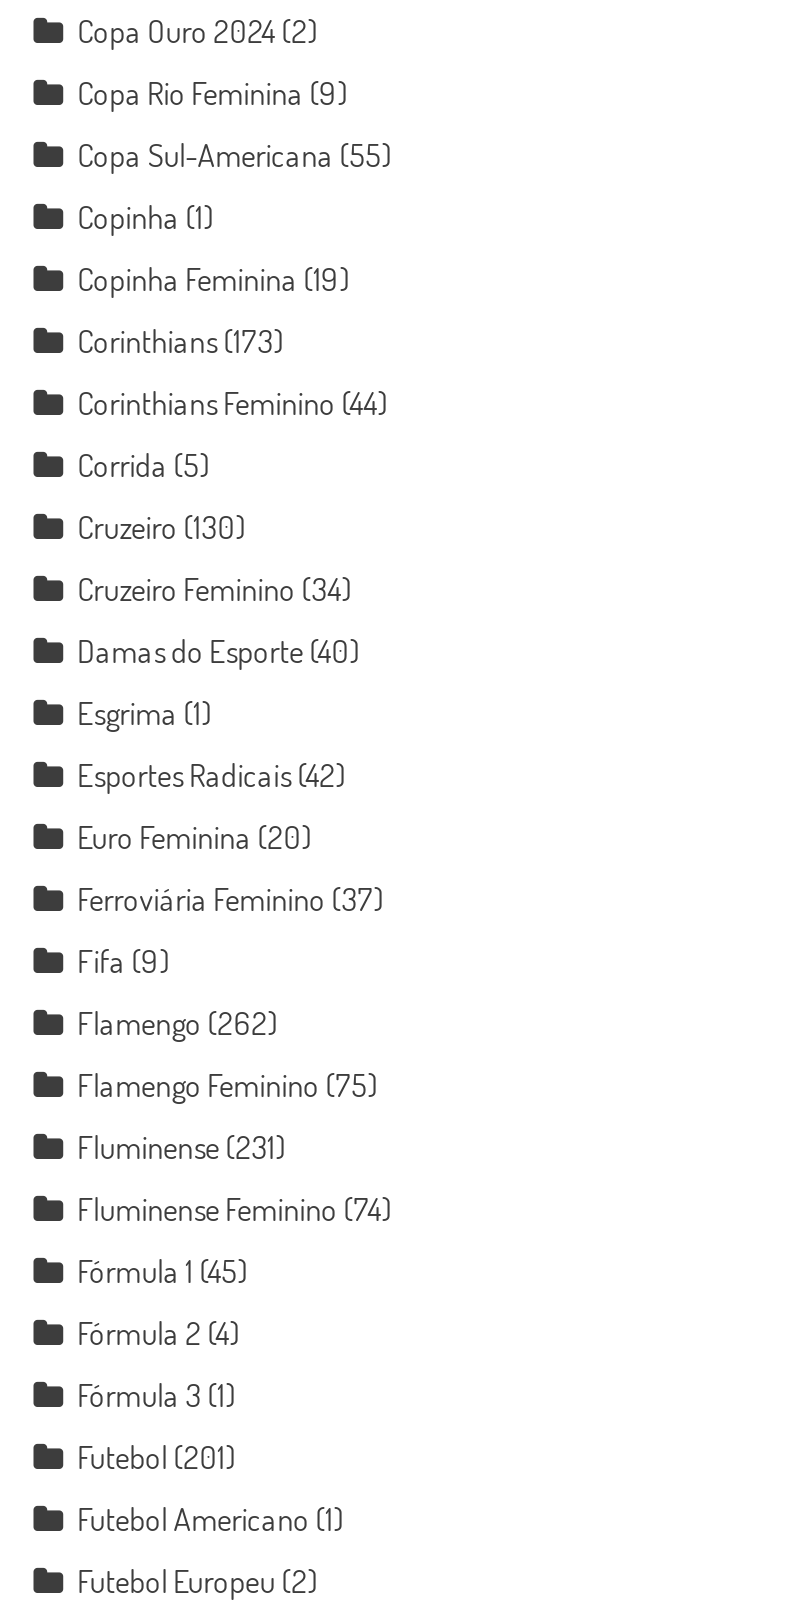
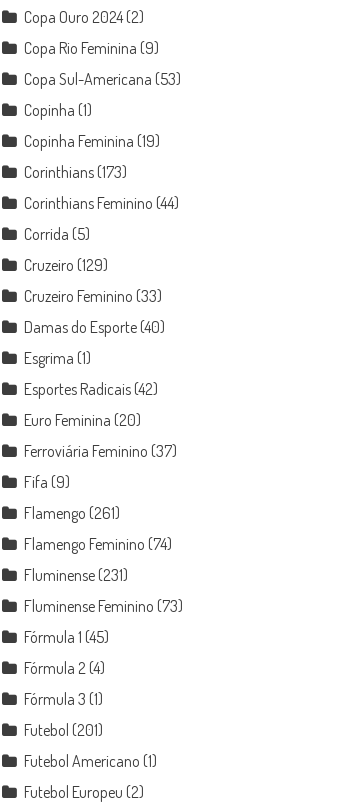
- Copa Sul-Americana (55)
+ Copa Sul-Americana (53)

- Cruzeiro (130)
+ Cruzeiro (129)

- Cruzeiro Feminino (34)
+ Cruzeiro Feminino (33)

- Flamengo (262)
+ Flamengo (261)

- Flamengo Feminino (75)
+ Flamengo Feminino (74)

- Fluminense Feminino (74)
+ Fluminense Feminino (73)
